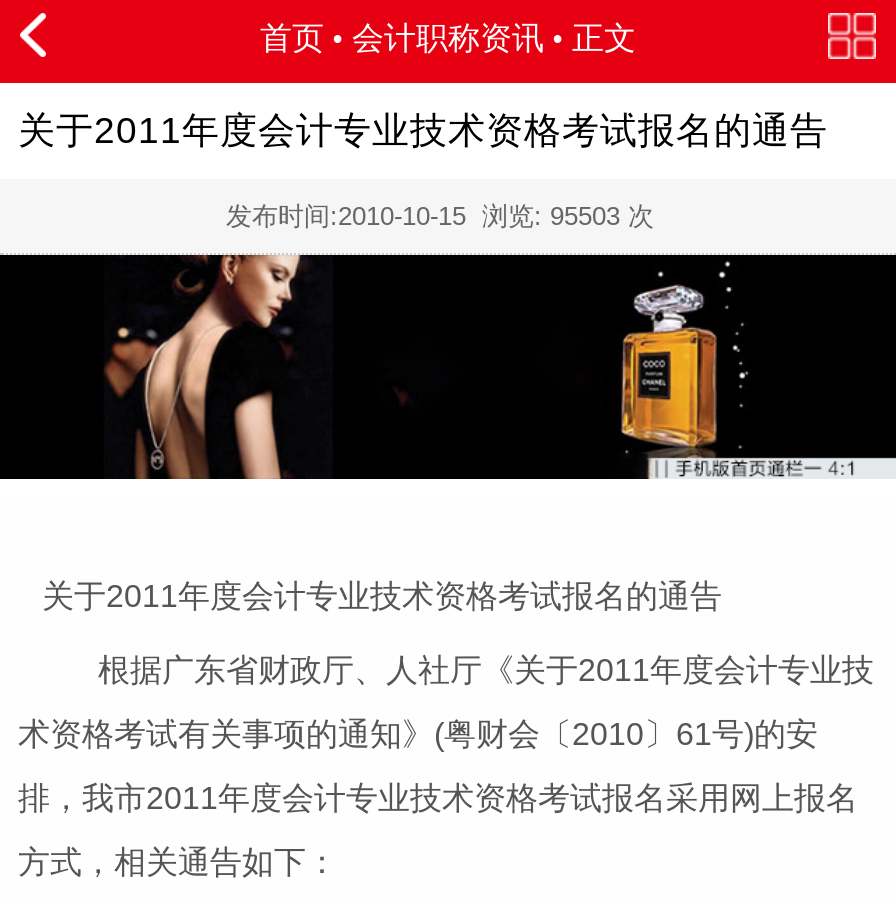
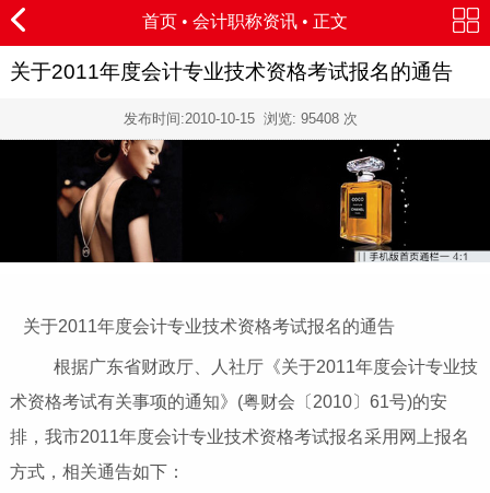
- 发布时间:2010-10-15浏览: 95503次
+ 发布时间:2010-10-15浏览: 95408次
